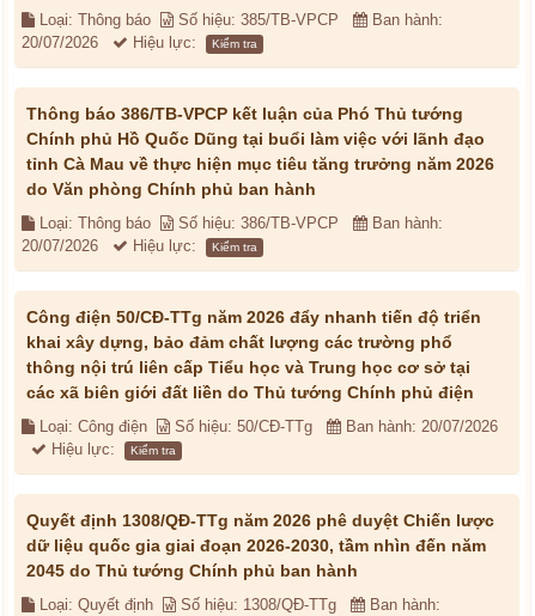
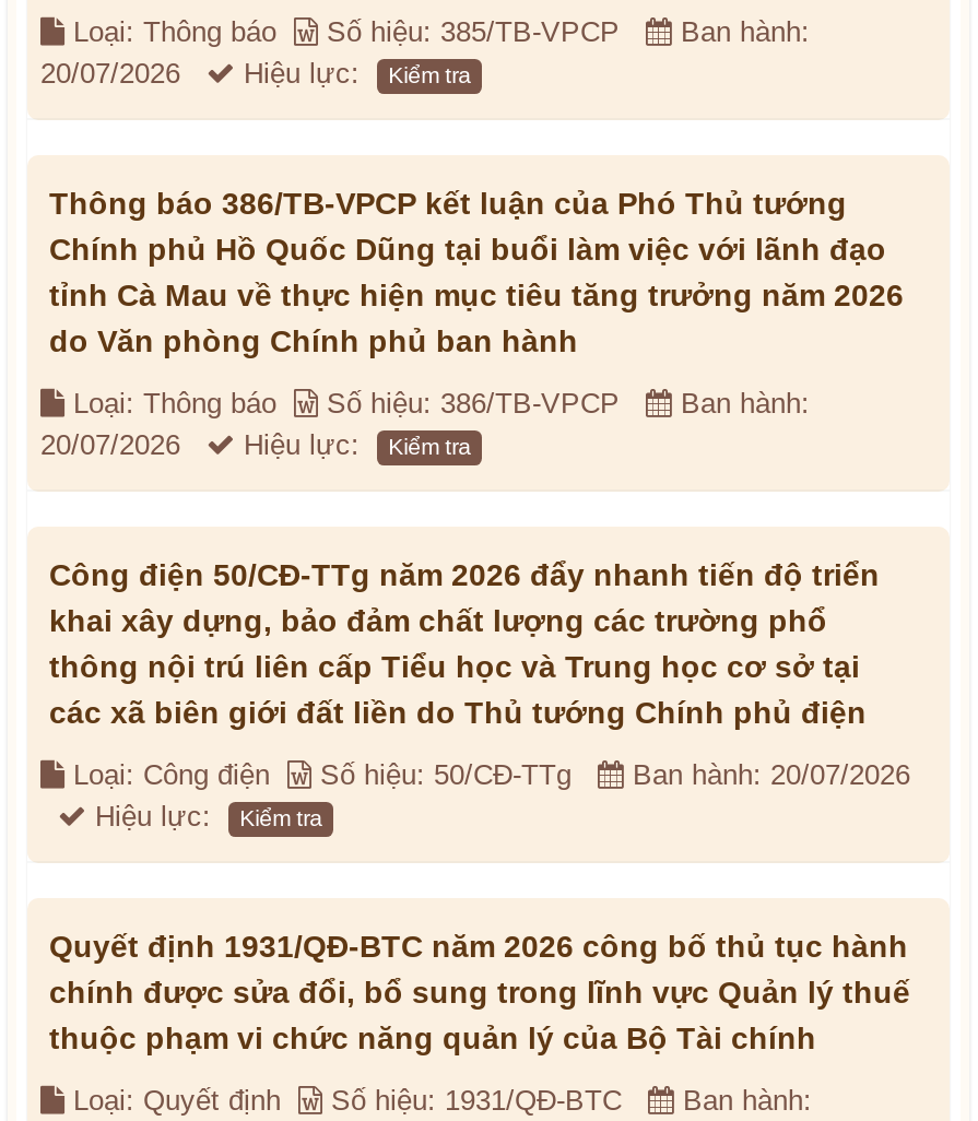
- Quyết định 1308/QĐ-TTg năm 2026 phê duyệt Chiến lược
- dữ liệu quốc gia giai đoạn 2026-2030, tầm nhìn đến năm
- 2045 do Thủ tướng Chính phủ ban hành
+ Quyết định 1931/QĐ-BTC năm 2026 công bố thủ tục hành
+ chính được sửa đổi, bổ sung trong lĩnh vực Quản lý thuế
+ thuộc phạm vi chức năng quản lý của Bộ Tài chính

- Loại: Quyết định Số hiệu: 1308/QĐ-TTg Ban hành:
+ Loại: Quyết định Số hiệu: 1931/QĐ-BTC Ban hành:
